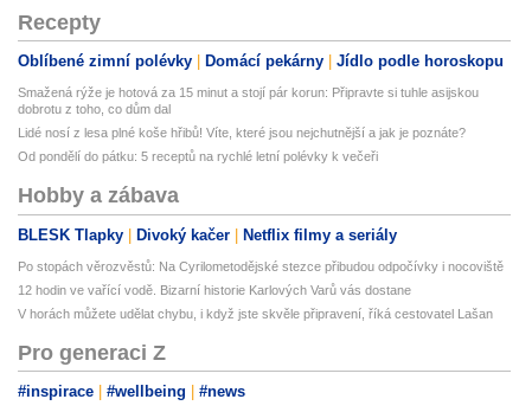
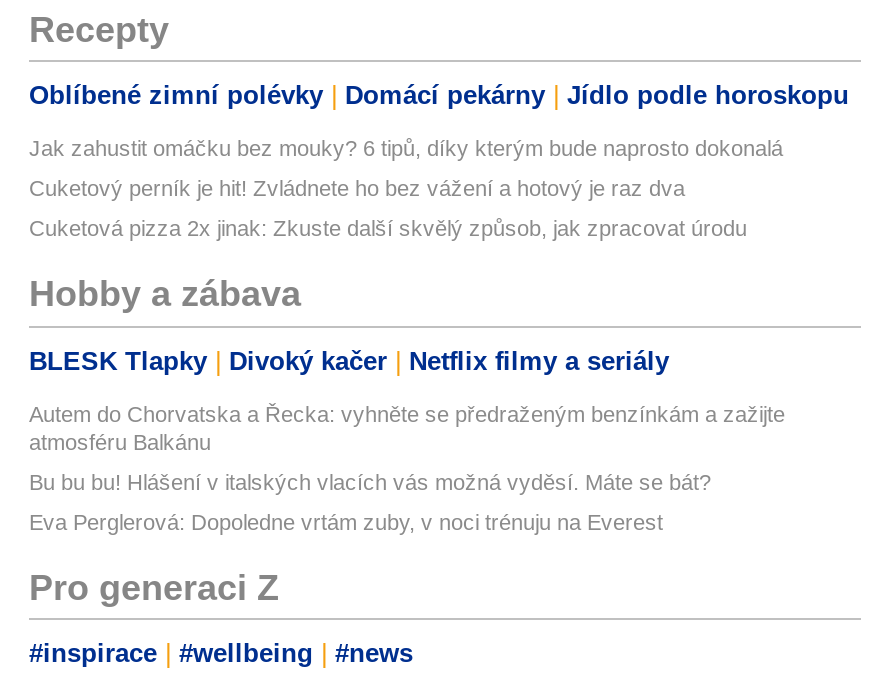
- Smažená rýže je hotová za 15 minut a stojí pár korun: Připravte si tuhle asijskou
- dobrotu z toho, co dům dal
+ Jak zahustit omáčku bez mouky? 6 tipů, díky kterým bude naprosto dokonalá

- Lidé nosí z lesa plné koše hřibů! Víte, které jsou nejchutnější a jak je poznáte?
+ Cuketový perník je hit! Zvládnete ho bez vážení a hotový je raz dva

- Od pondělí do pátku: 5 receptů na rychlé letní polévky k večeři
+ Cuketová pizza 2x jinak: Zkuste další skvělý způsob, jak zpracovat úrodu

- Po stopách věrozvěstů: Na Cyrilometodějské stezce přibudou odpočívky i nocoviště
+ Autem do Chorvatska a Řecka: vyhněte se předraženým benzínkám a zažijte
+ atmosféru Balkánu

- 12 hodin ve vařící vodě. Bizarní historie Karlových Varů vás dostane
+ Bu bu bu! Hlášení v italských vlacích vás možná vyděsí. Máte se bát?

- V horách můžete udělat chybu, i když jste skvěle připravení, říká cestovatel Lašan
+ Eva Perglerová: Dopoledne vrtám zuby, v noci trénuju na Everest
